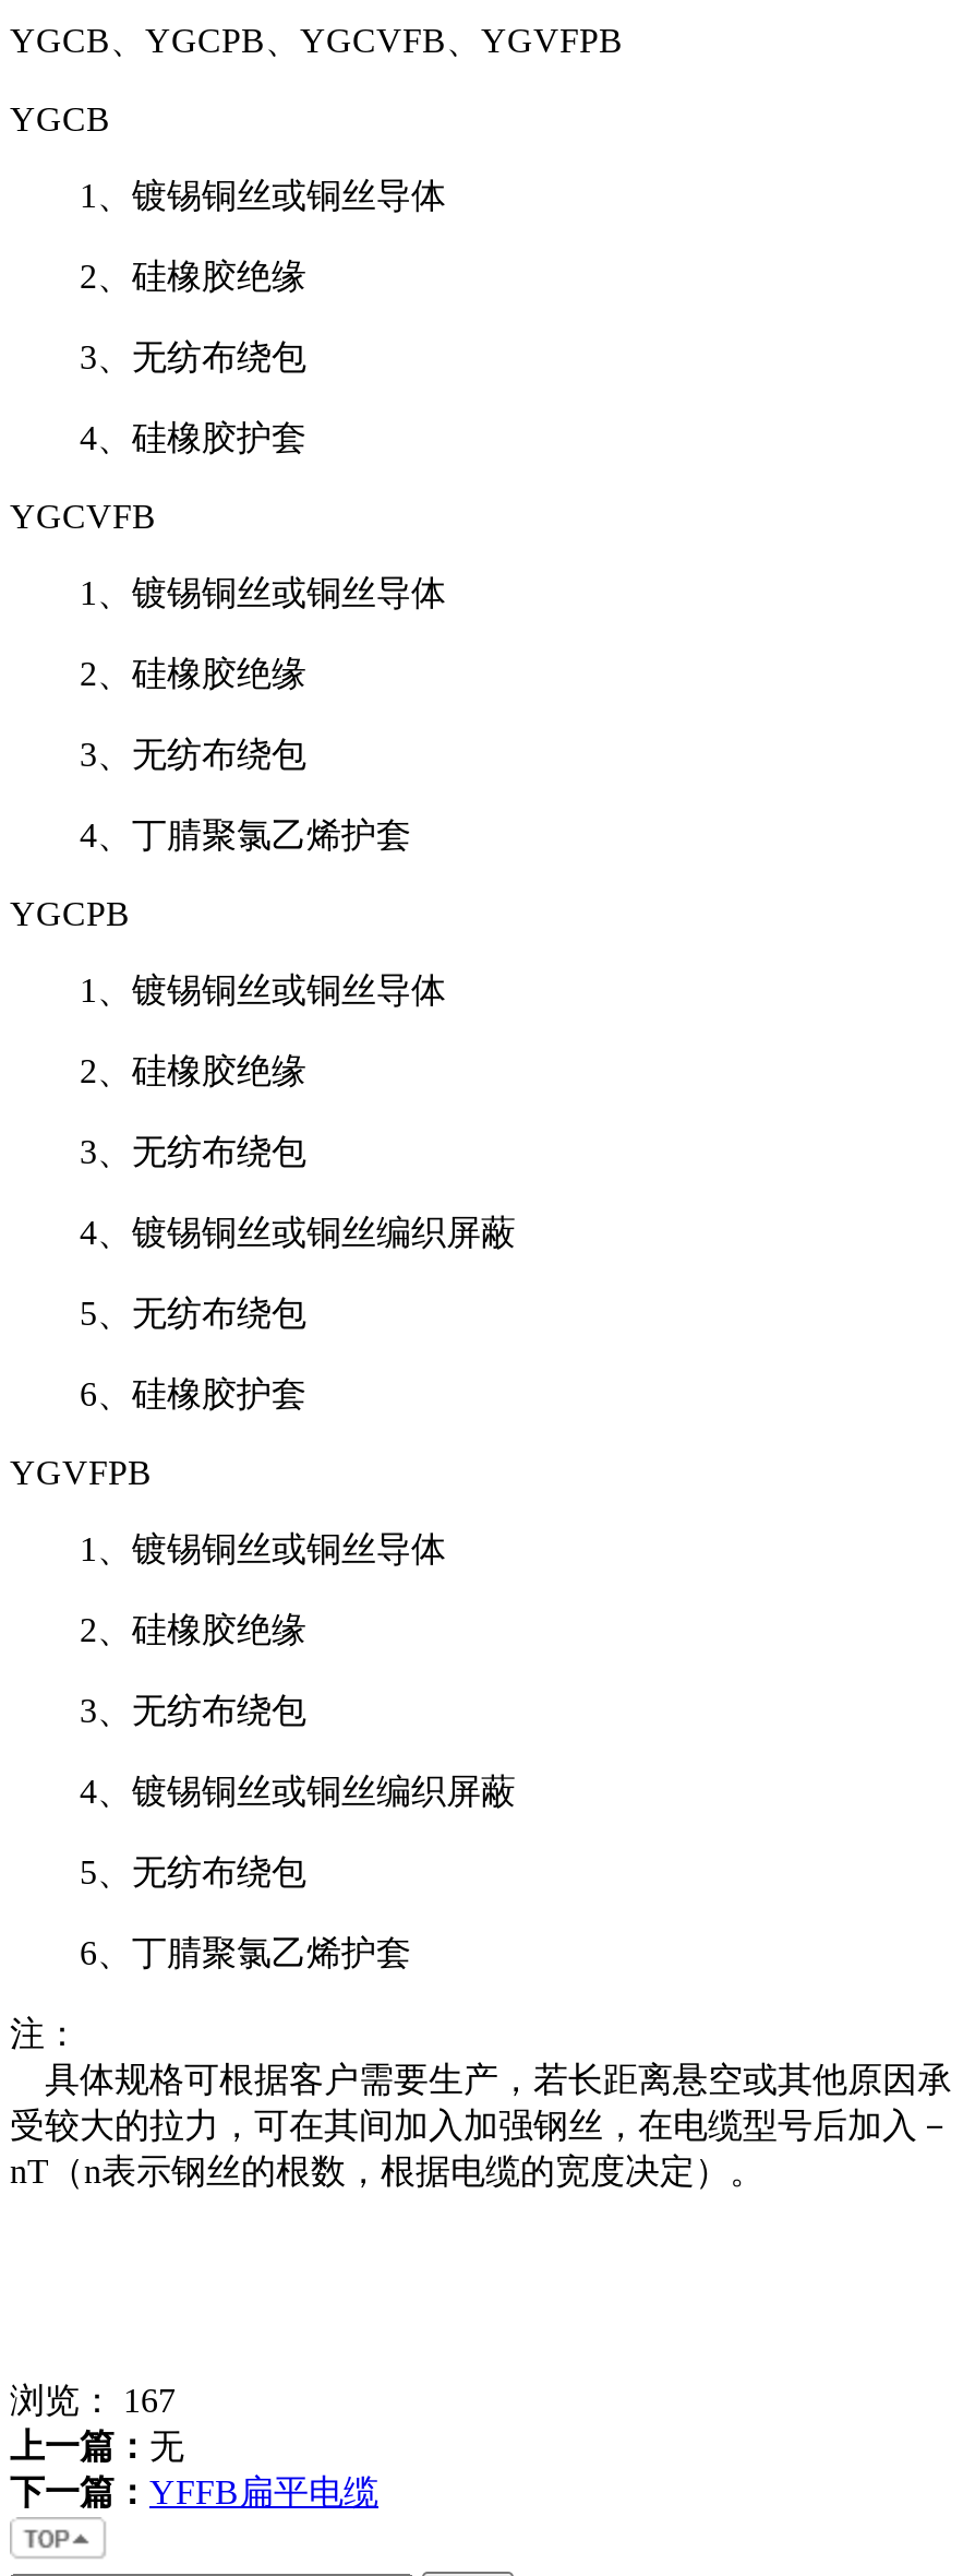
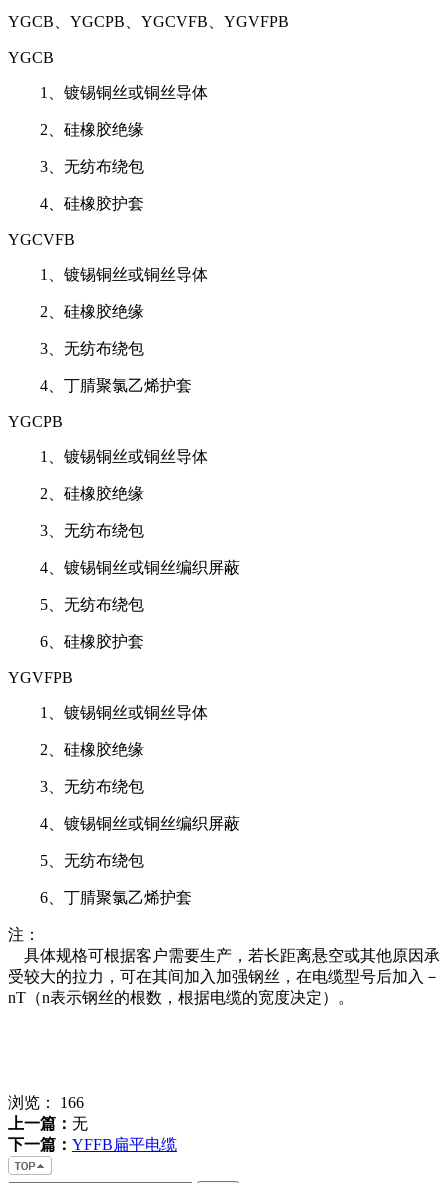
- 浏览：167
+ 浏览：166
